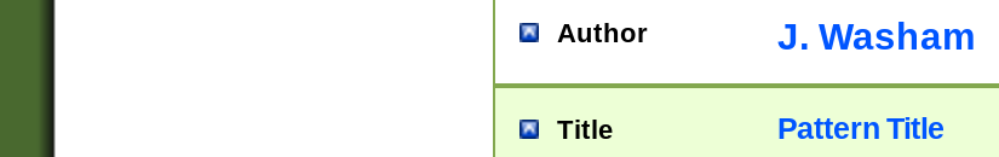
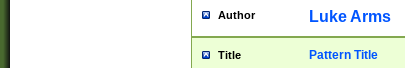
- J. Washam
+ Luke Arms
